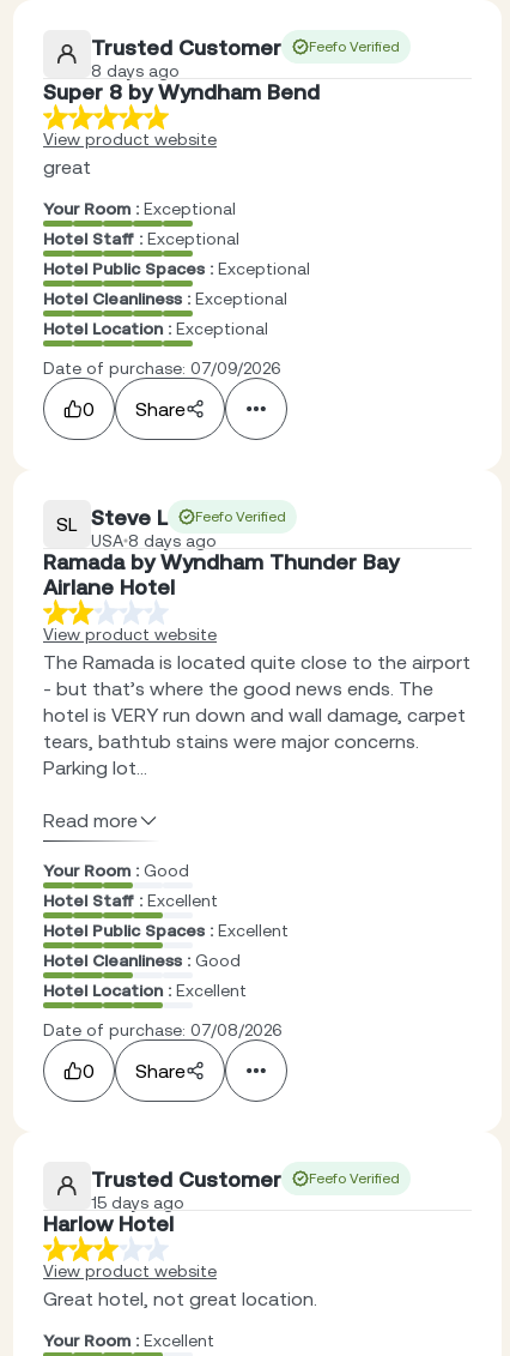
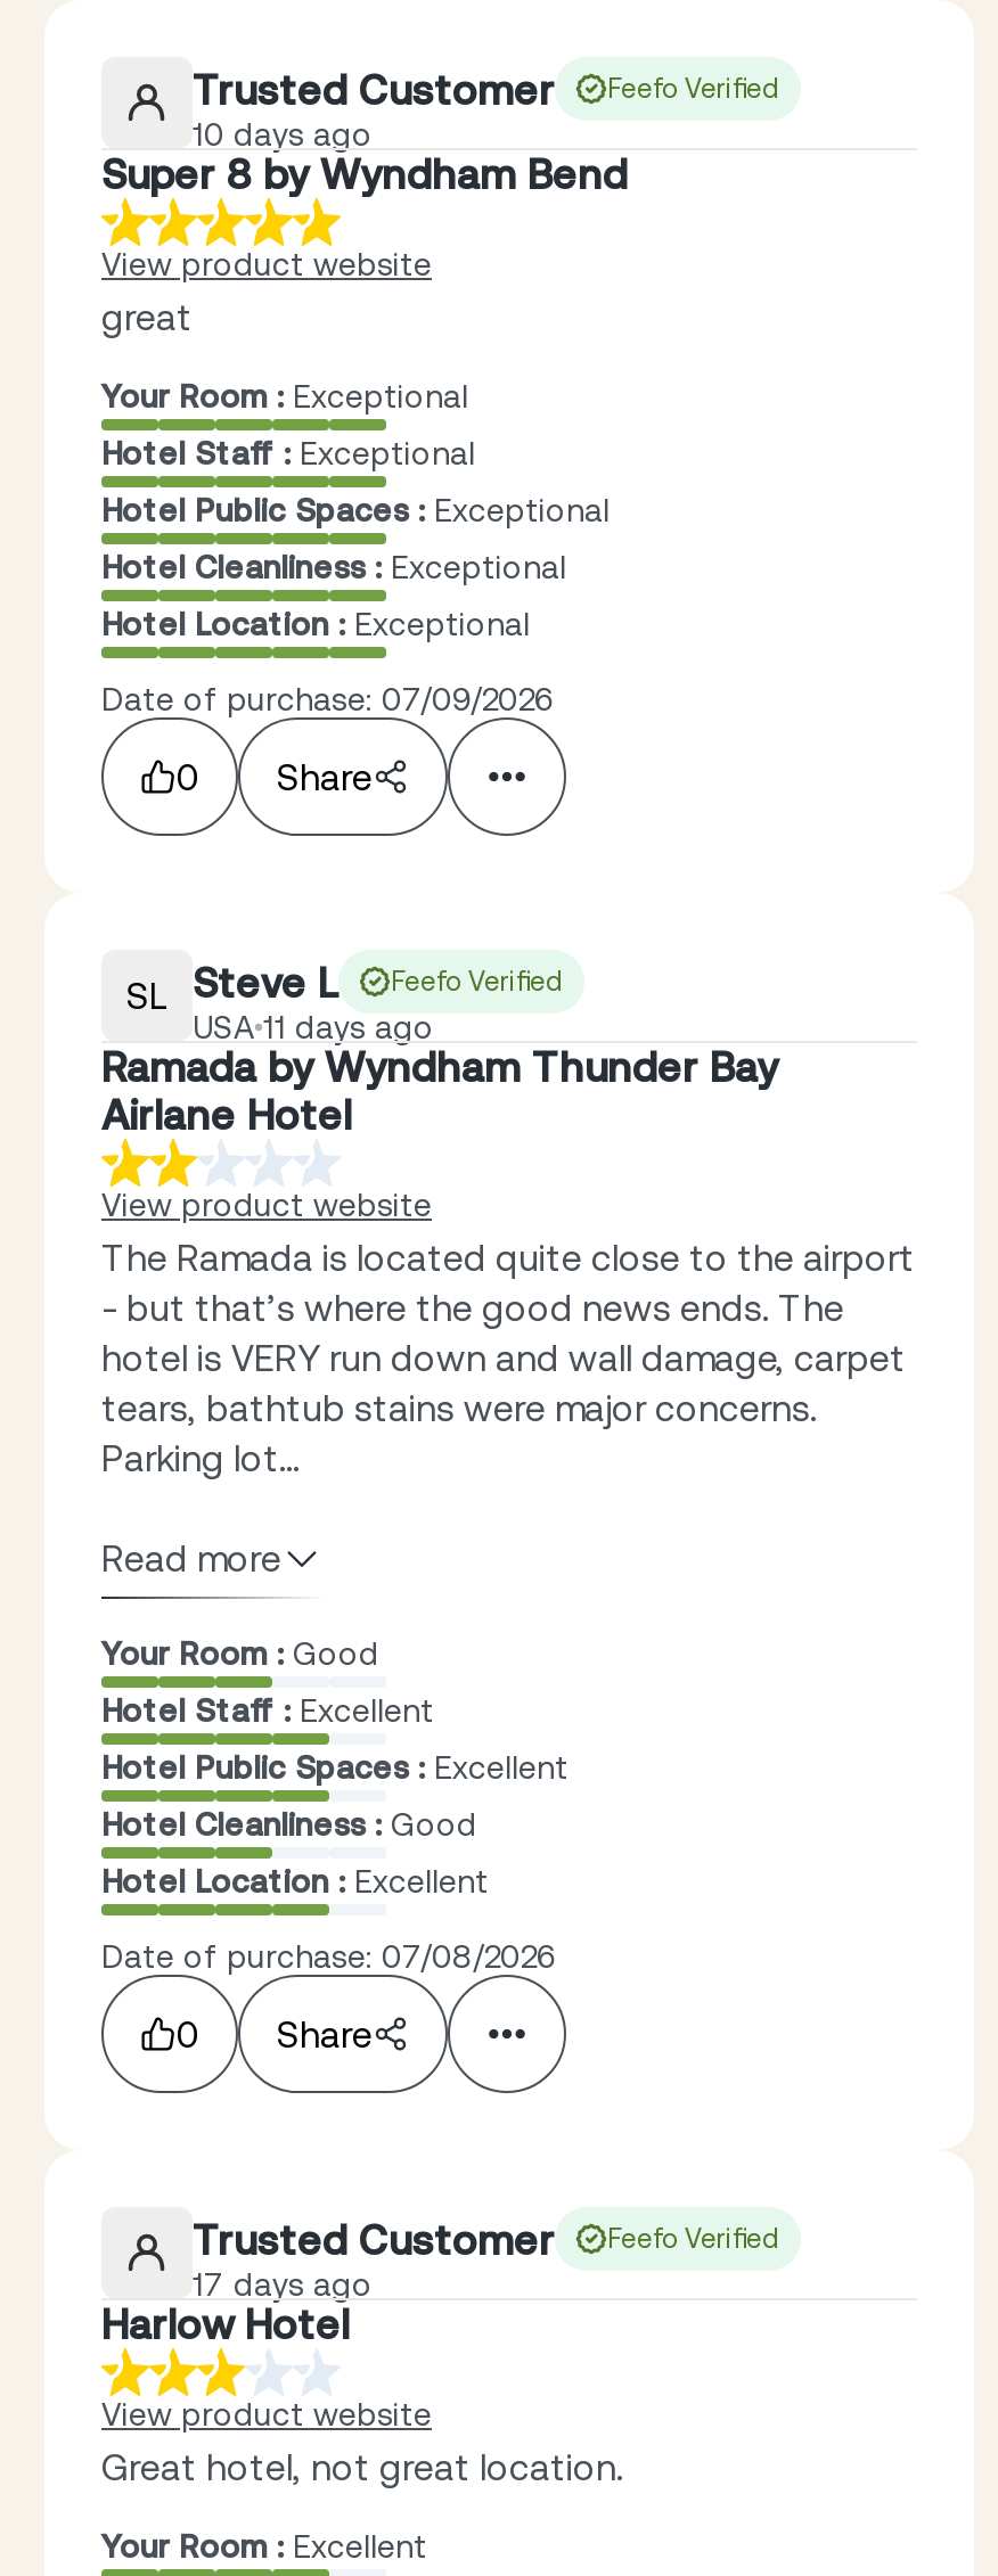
- 8 days ago
+ 10 days ago

- USA 8 days ago
+ USA 11 days ago

- 15 days ago
+ 17 days ago
